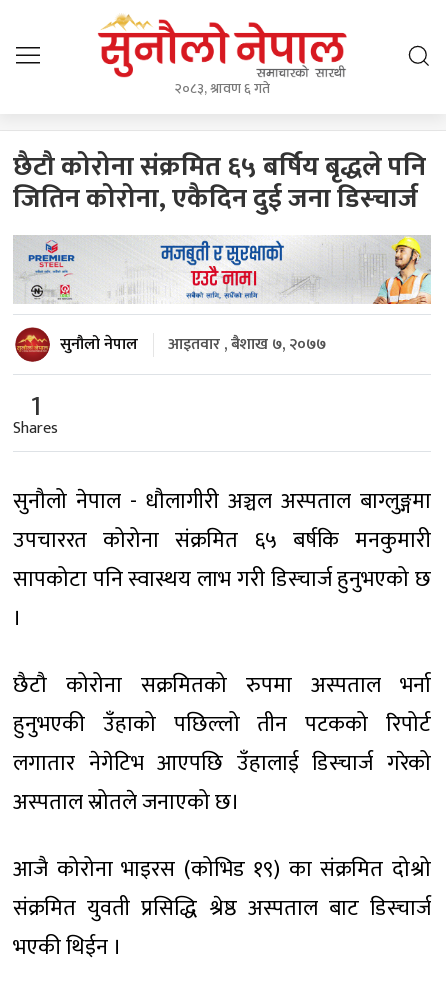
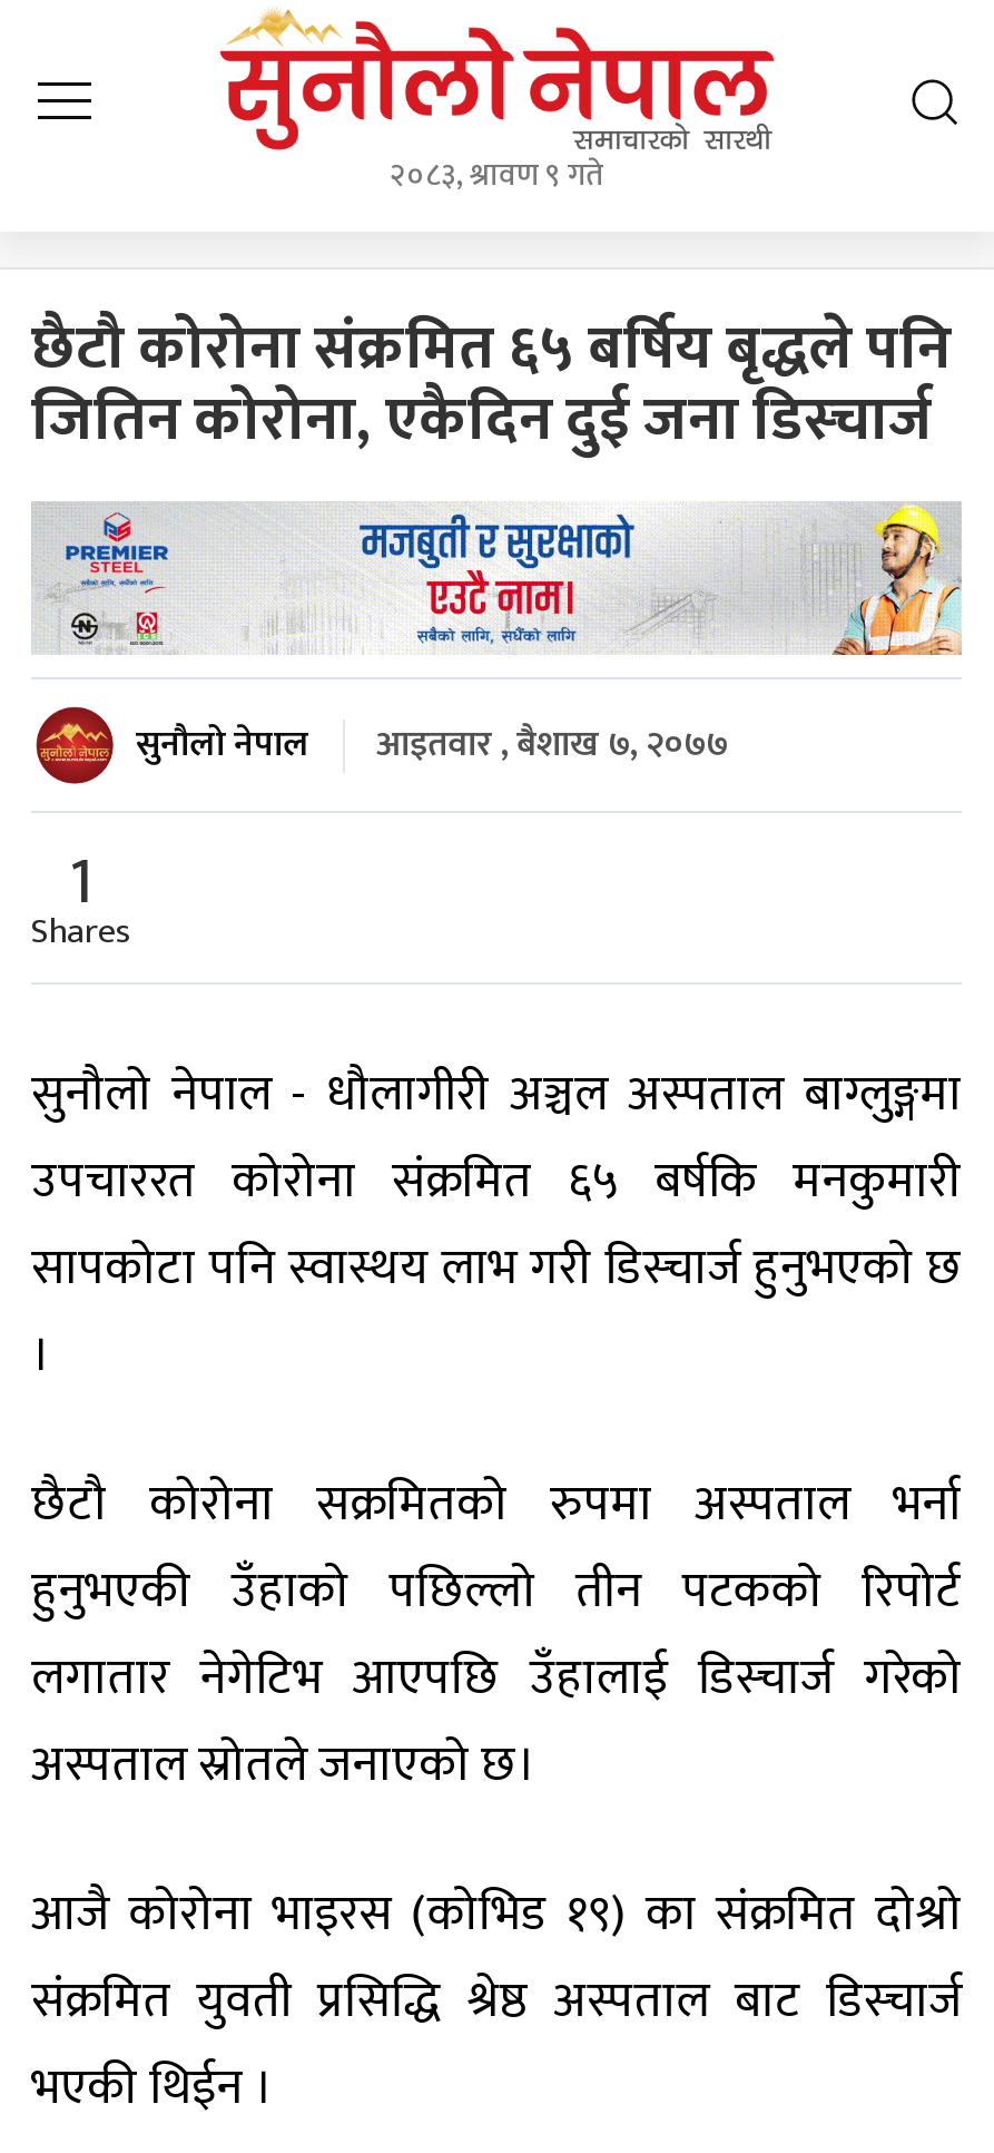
- २०८३, श्रावण ६ गते
+ २०८३, श्रावण ९ गते
